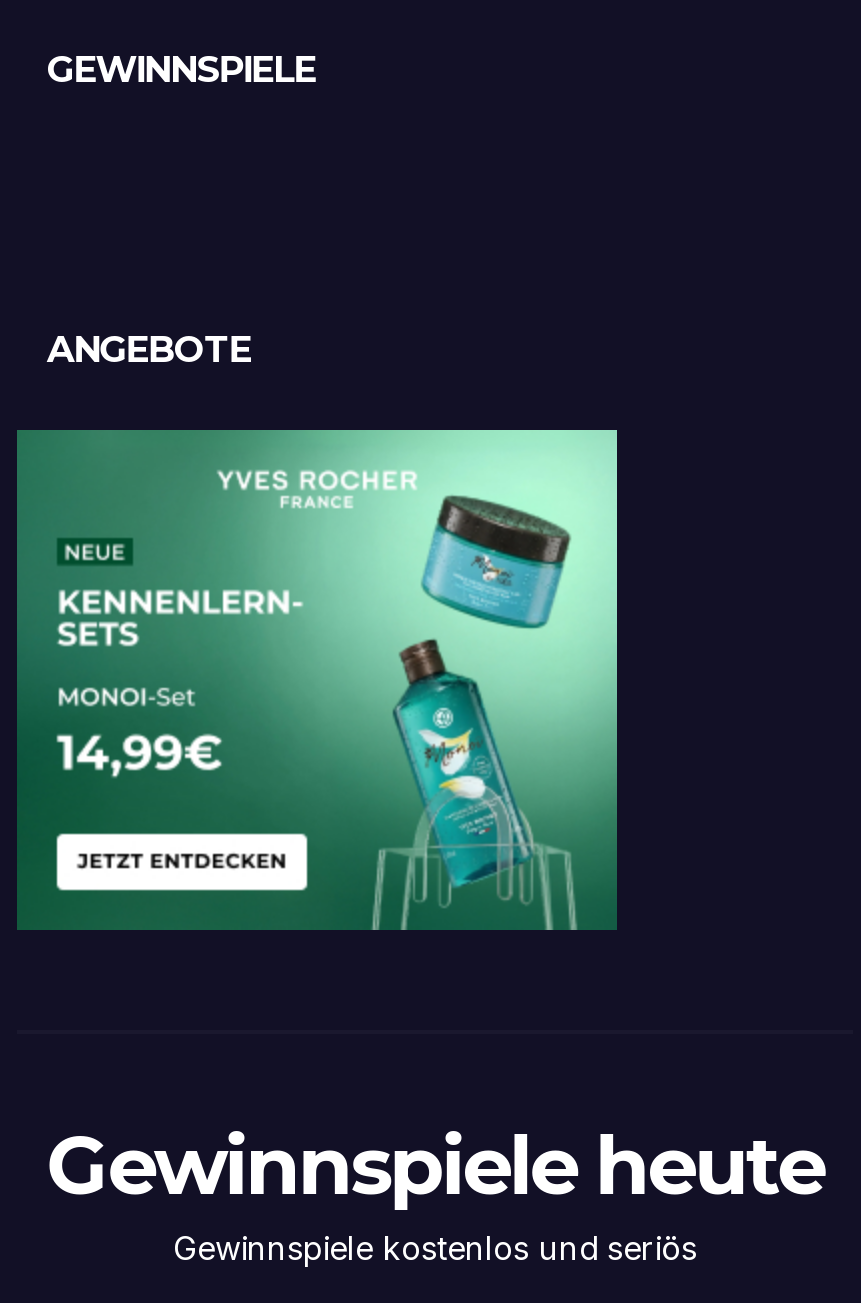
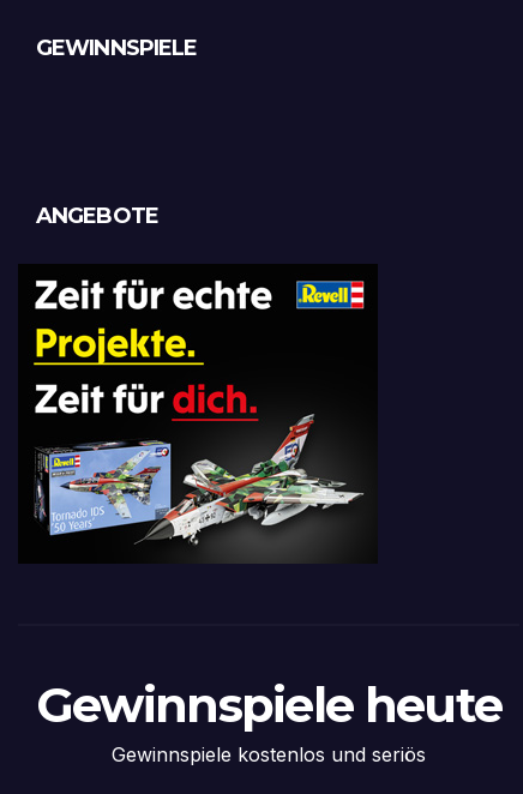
- [image]
+ [image]
